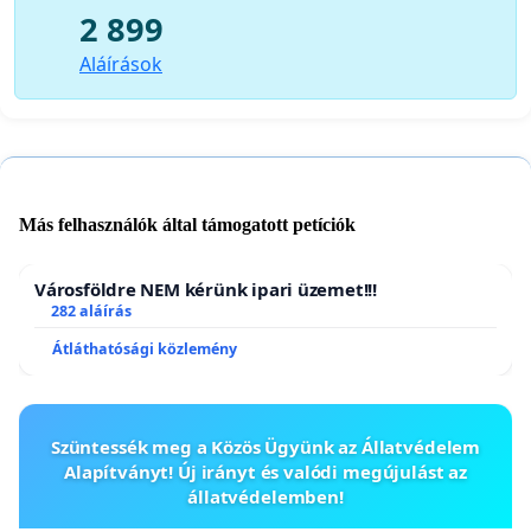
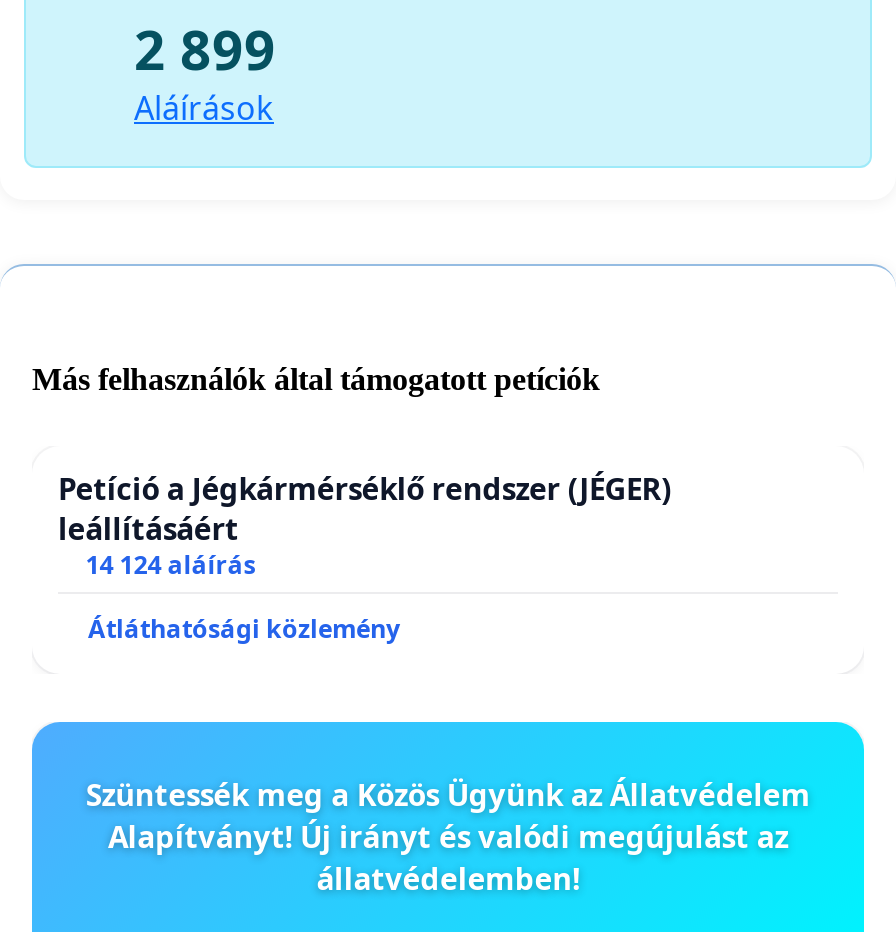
- Városföldre NEM kérünk ipari üzemet!!!
- 282 aláírás
+ Petíció a Jégkármérséklő rendszer (JÉGER)
+ leállításáért
+ 14 124 aláírás
